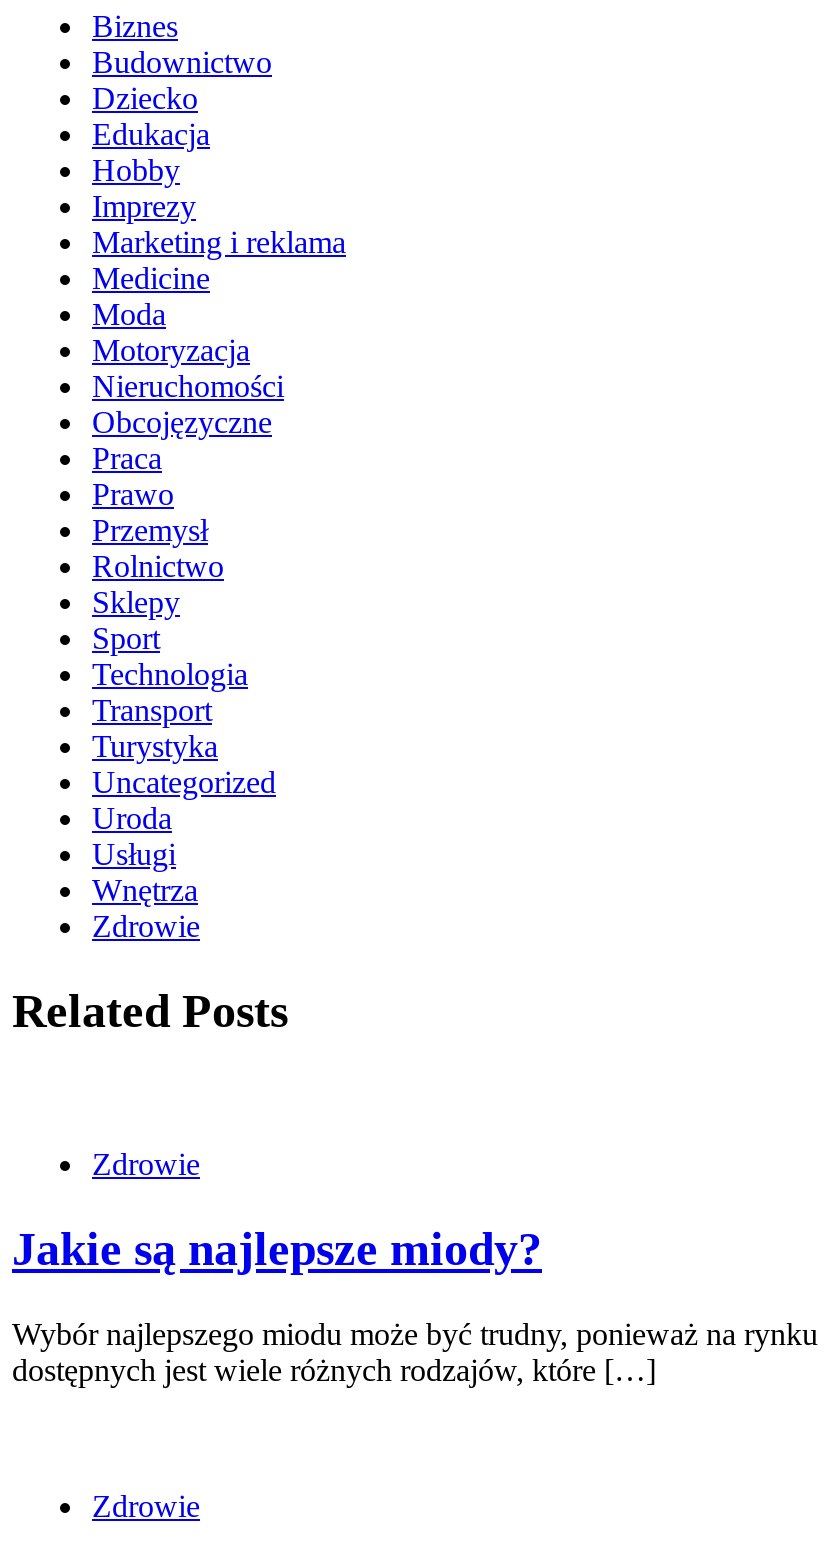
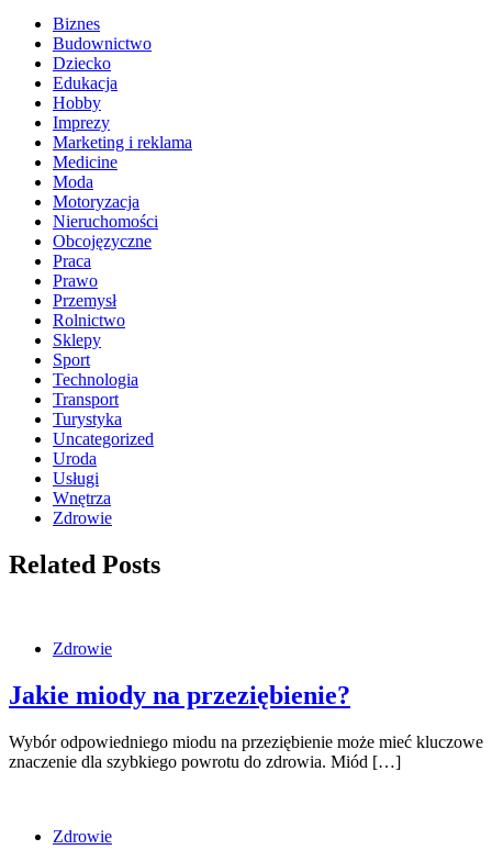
- Jakie są najlepsze miody?
+ Jakie miody na przeziębienie?

- Wybór najlepszego miodu może być trudny, ponieważ na rynku
- dostępnych jest wiele różnych rodzajów, które […]
+ Wybór odpowiedniego miodu na przeziębienie może mieć kluczowe
+ znaczenie dla szybkiego powrotu do zdrowia. Miód […]
